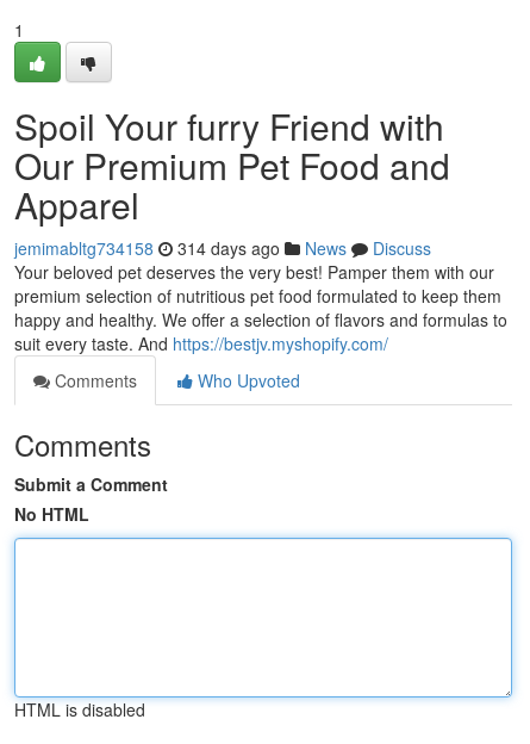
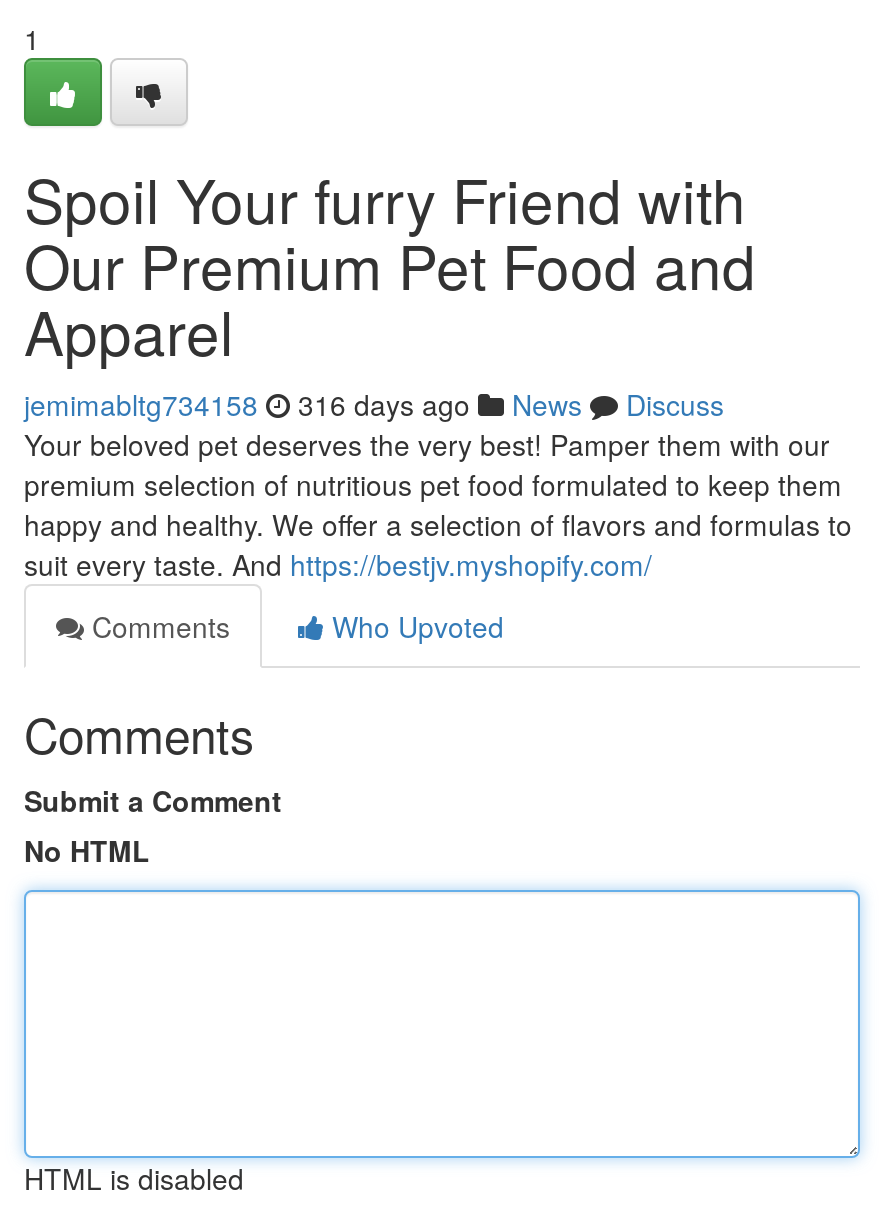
- jemimabltg734158 314 days ago News Discuss
+ jemimabltg734158 316 days ago News Discuss
